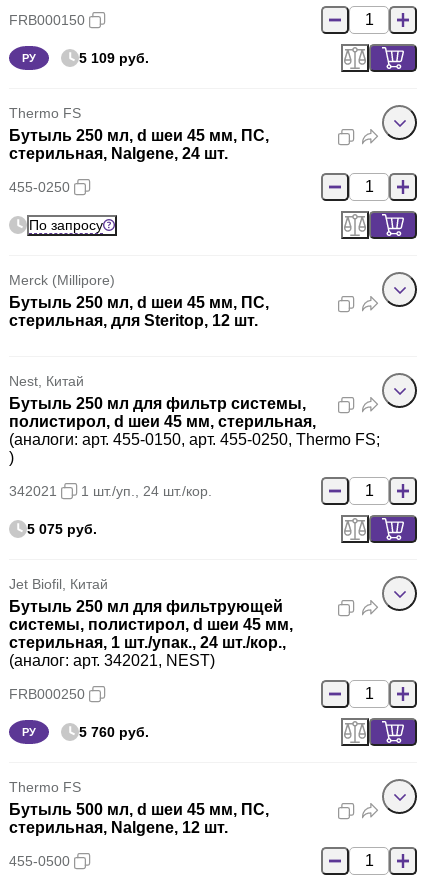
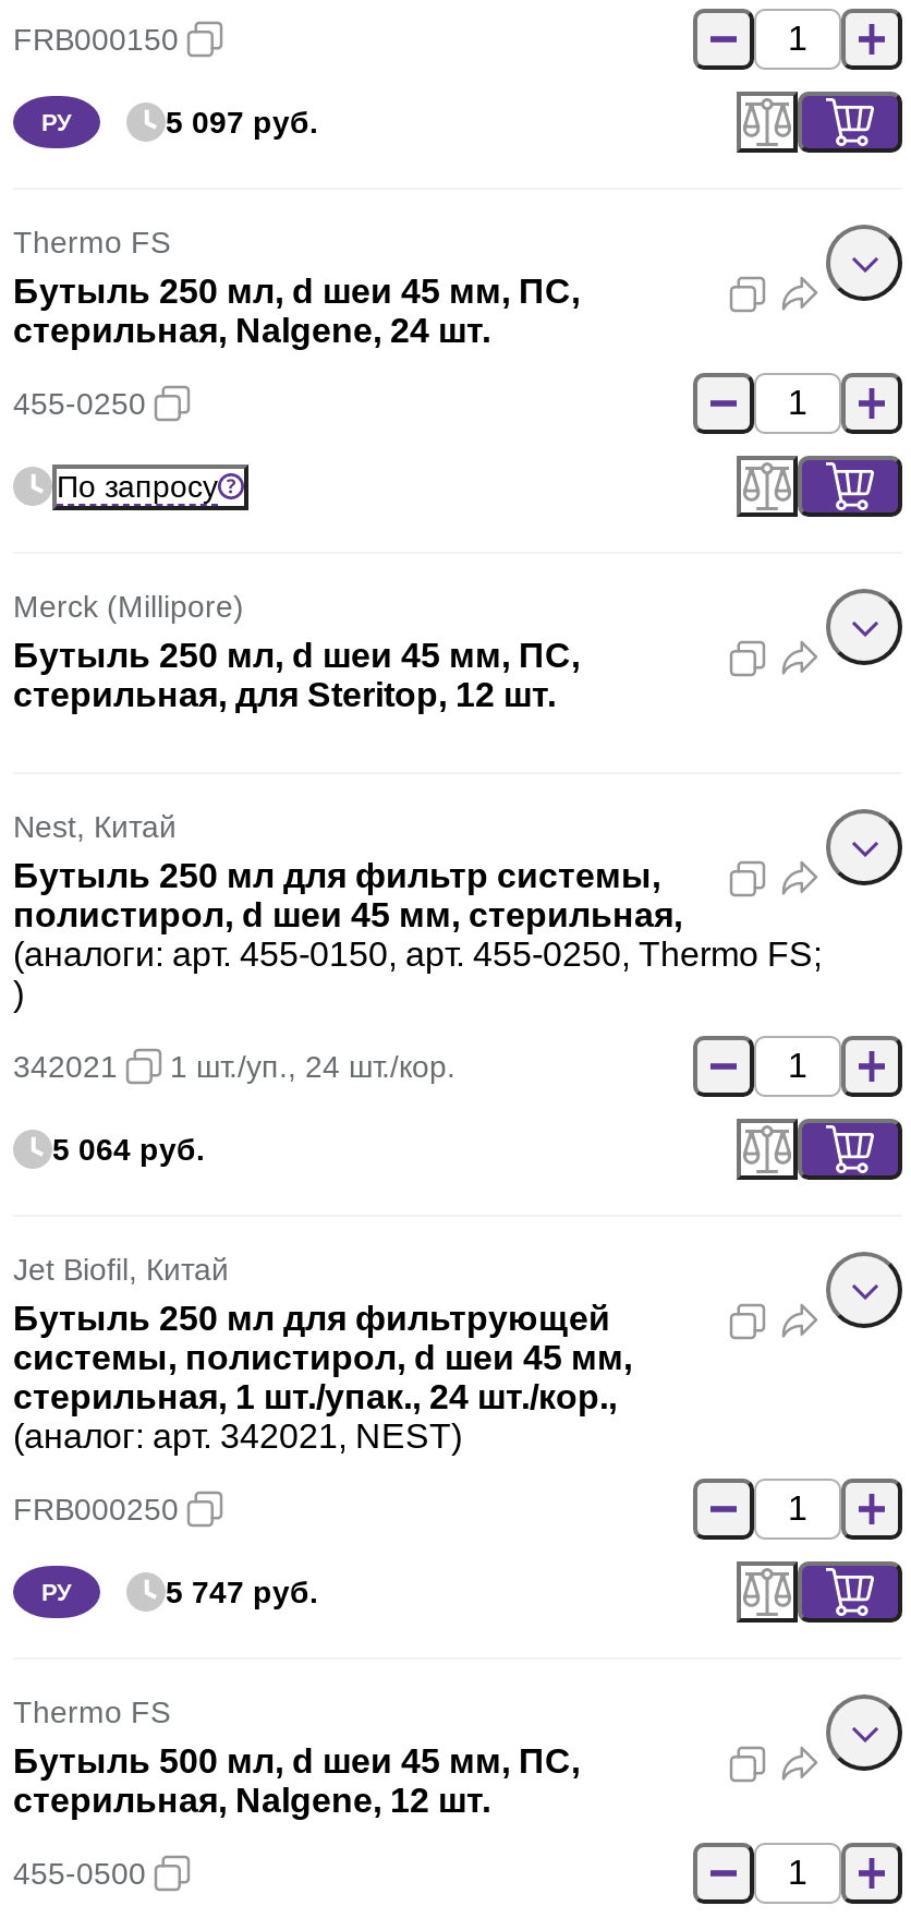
- 5 109 руб.
+ 5 097 руб.

- 5 075 руб.
+ 5 064 руб.

- 5 760 руб.
+ 5 747 руб.
